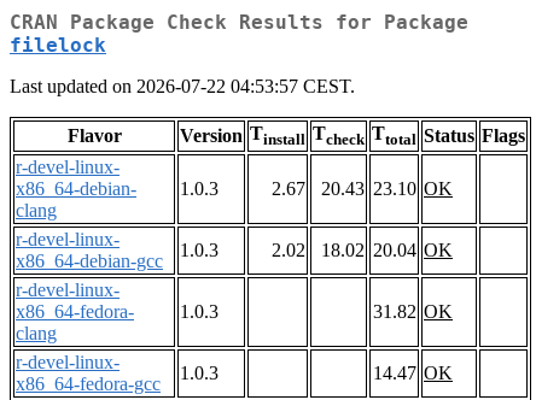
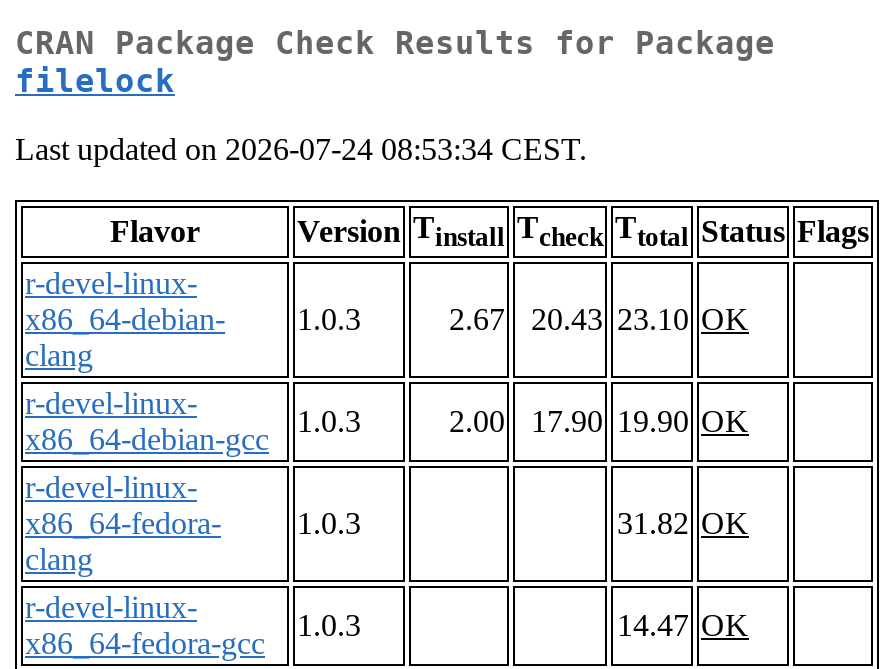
- Last updated on 2026-07-22 04:53:57 CEST.
+ Last updated on 2026-07-24 08:53:34 CEST.

- 2.02
+ 2.00

- 18.02 20.04 OK
+ 17.90 19.90 OK
